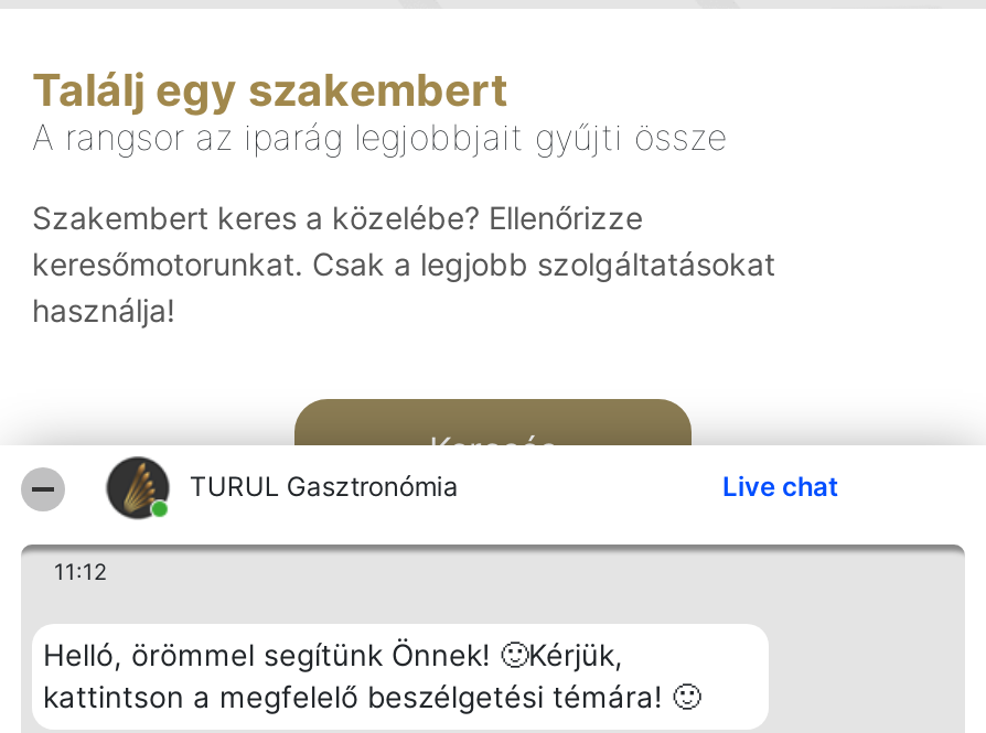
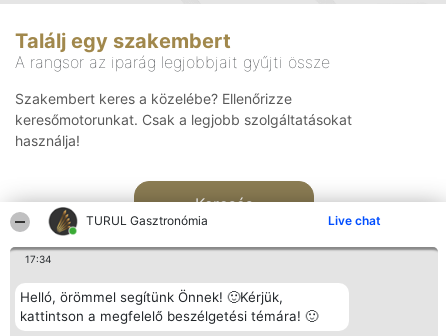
- 11:12
+ 17:34
